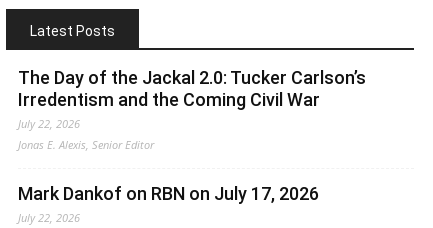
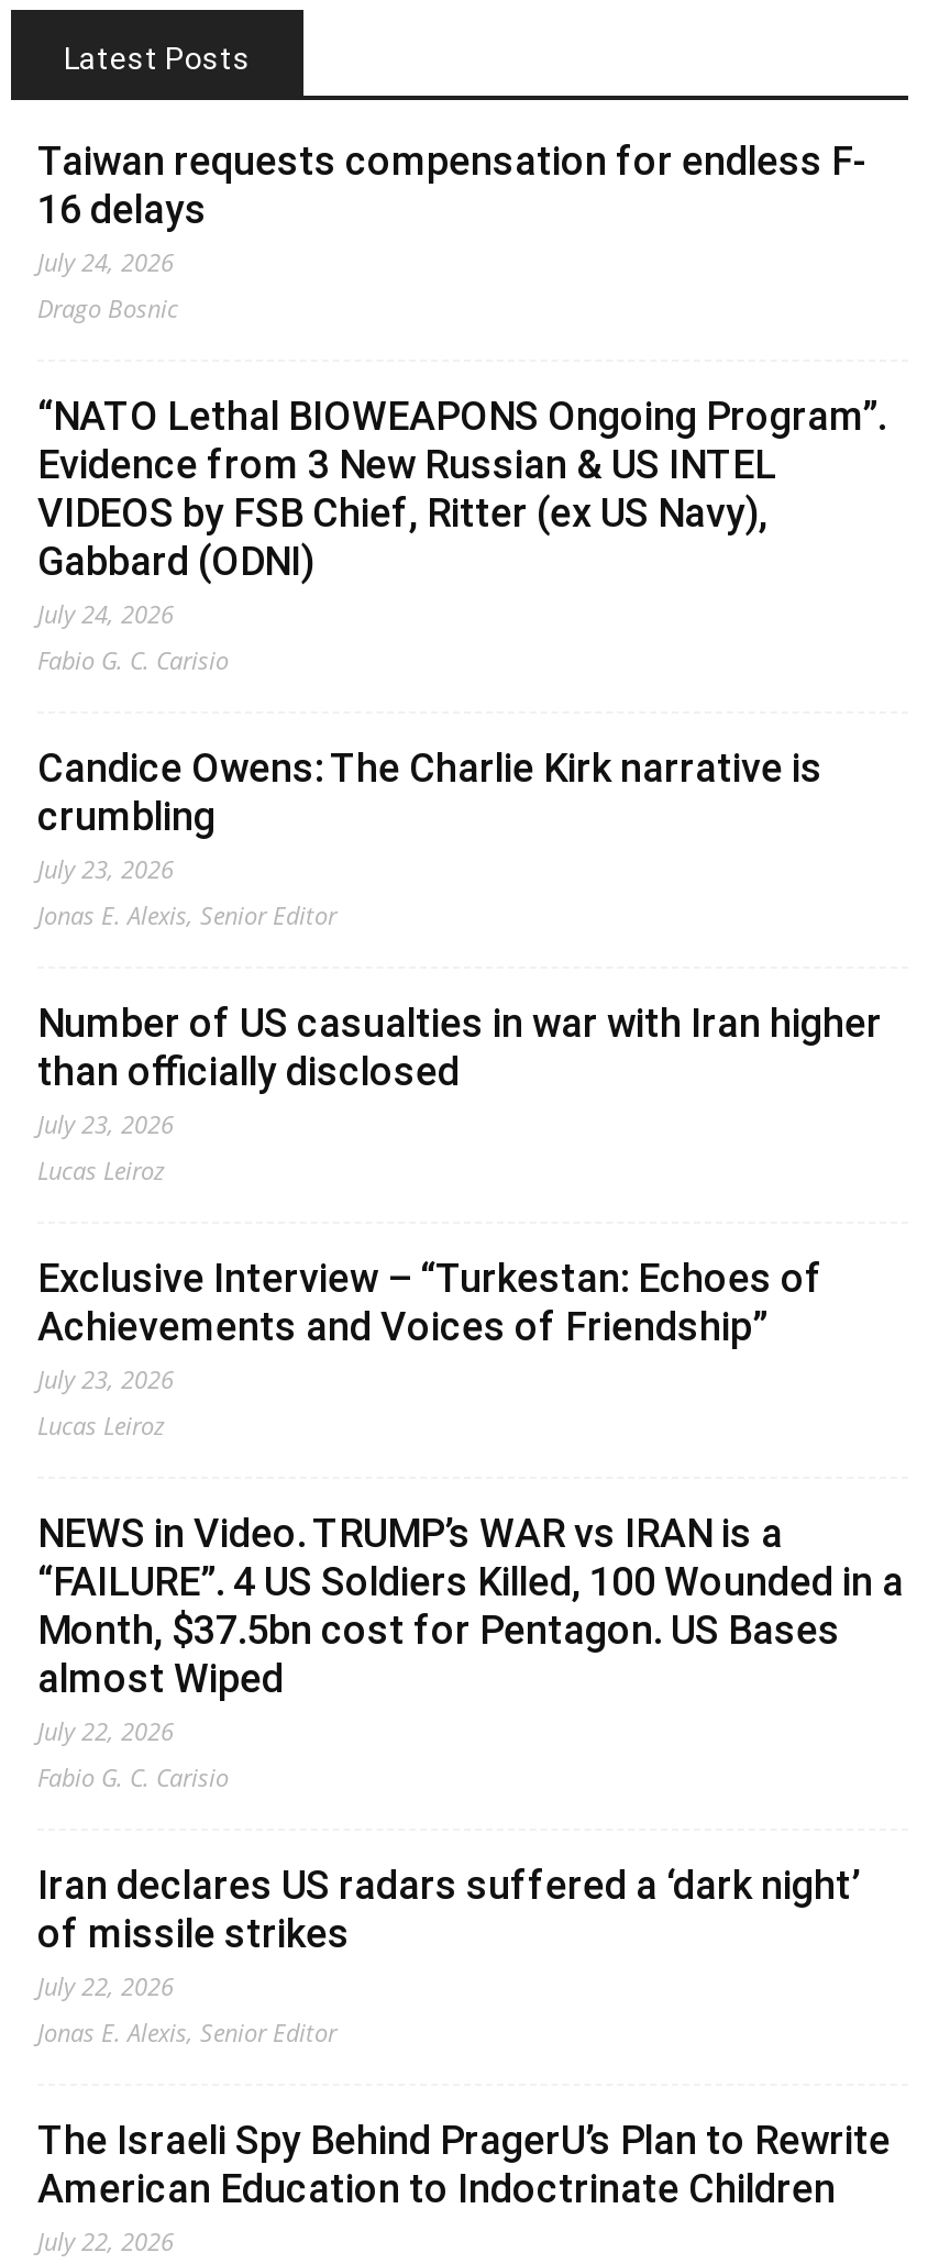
- The Day of the Jackal 2.0: Tucker Carlson’s
- Irredentism and the Coming Civil War
+ Taiwan requests compensation for endless F-
+ 16 delays
+ July 24, 2026
+ Drago Bosnic
+ “NATO Lethal BIOWEAPONS Ongoing Program”.
+ Evidence from 3 New Russian & US INTEL
+ VIDEOS by FSB Chief, Ritter (ex US Navy),
+ Gabbard (ODNI)
+ July 24, 2026
+ Fabio G. C. Carisio
+ Candice Owens: The Charlie Kirk narrative is
+ crumbling
+ July 23, 2026
+ Jonas E. Alexis, Senior Editor
+ Number of US casualties in war with Iran higher
+ than officially disclosed
+ July 23, 2026
+ Lucas Leiroz
+ Exclusive Interview – “Turkestan: Echoes of
+ Achievements and Voices of Friendship”
+ July 23, 2026
+ Lucas Leiroz
+ NEWS in Video. TRUMP’s WAR vs IRAN is a
+ “FAILURE”. 4 US Soldiers Killed, 100 Wounded in a
+ Month, $37.5bn cost for Pentagon. US Bases
+ almost Wiped
+ July 22, 2026
+ Fabio G. C. Carisio
+ Iran declares US radars suffered a ‘dark night’
+ of missile strikes

- Mark Dankof on RBN on July 17, 2026
+ The Israeli Spy Behind PragerU’s Plan to Rewrite
+ American Education to Indoctrinate Children
